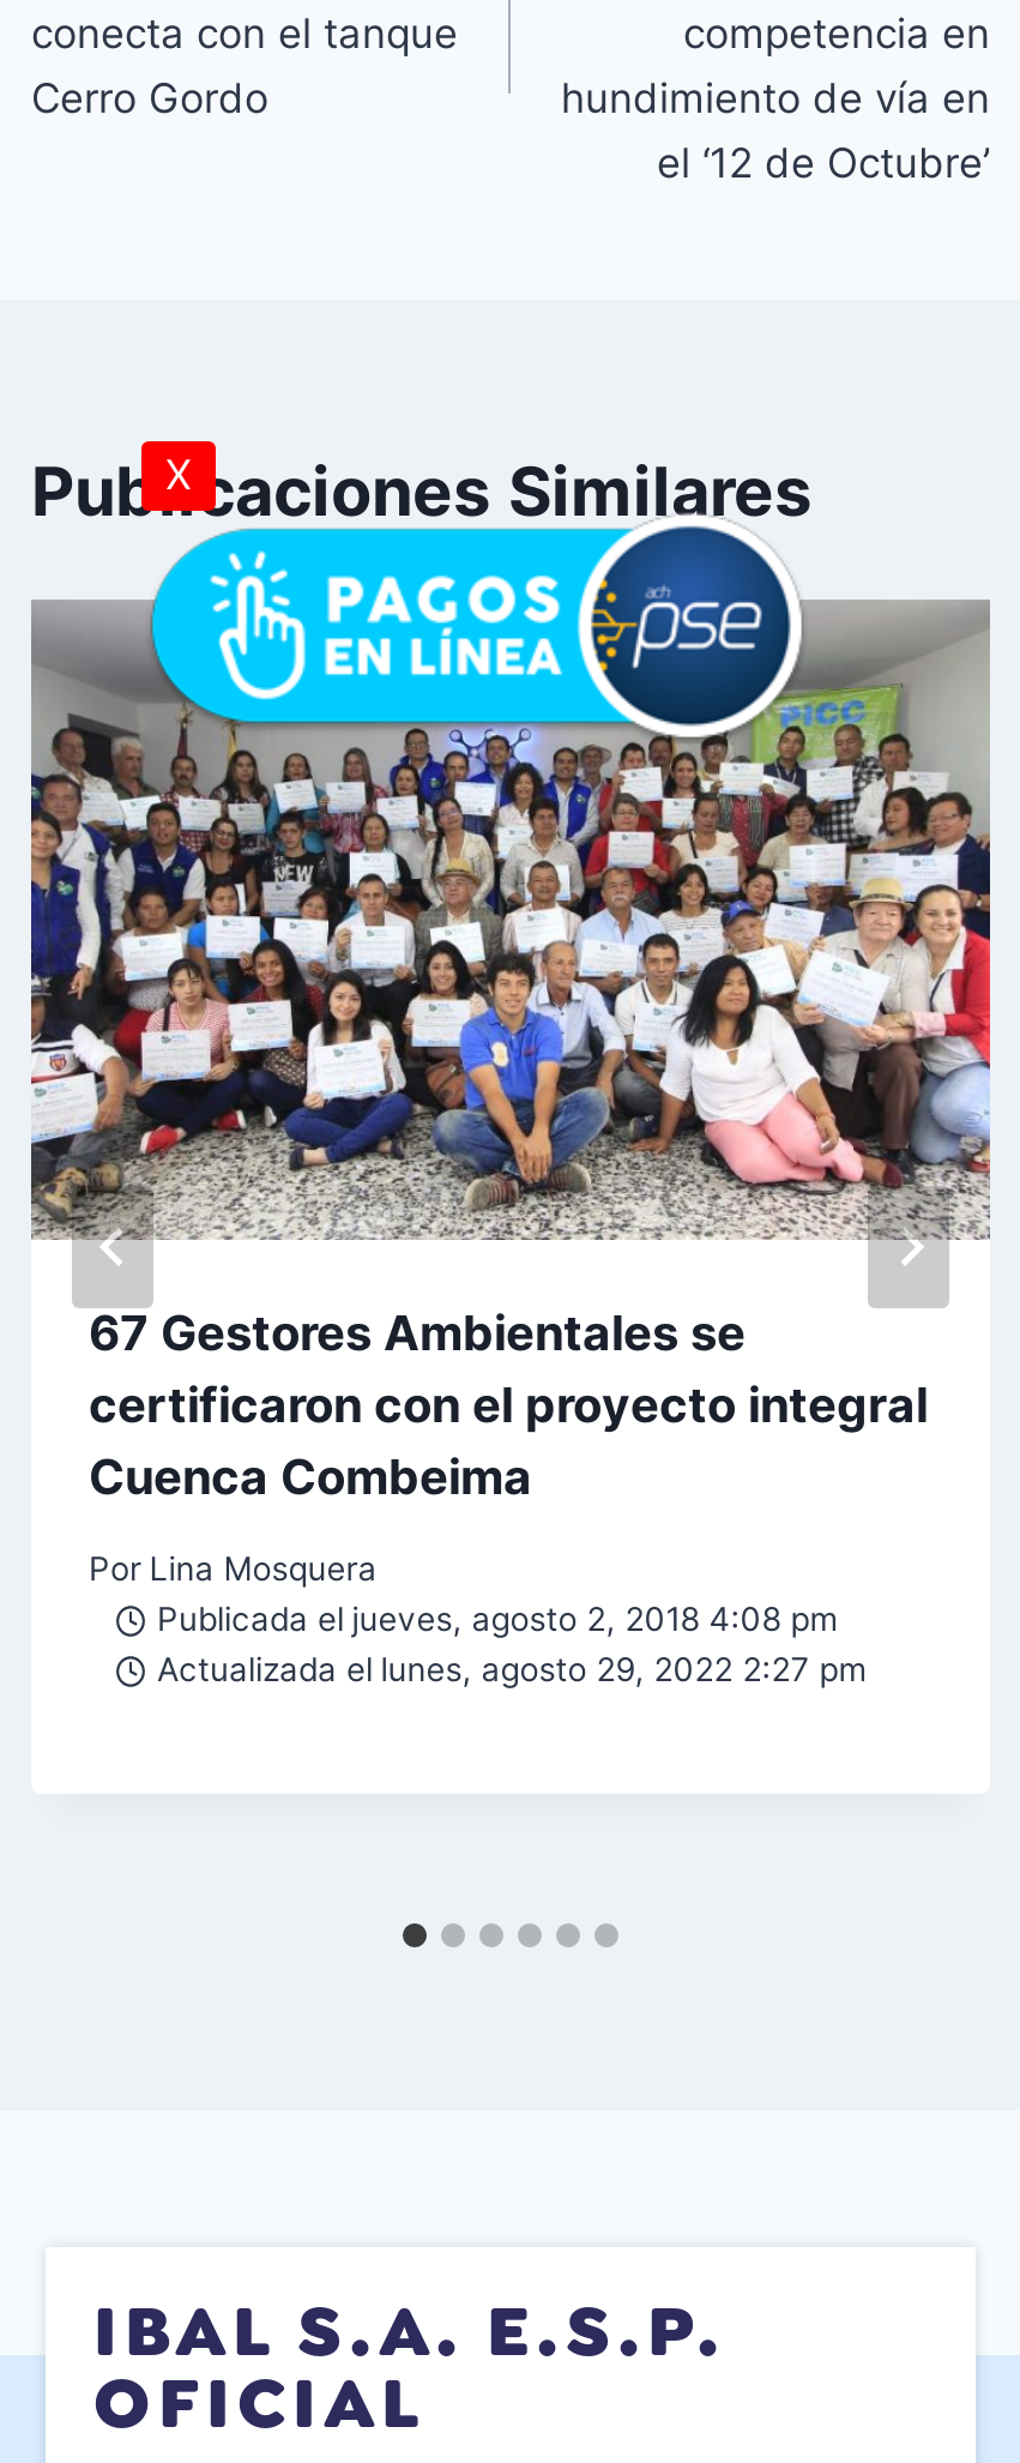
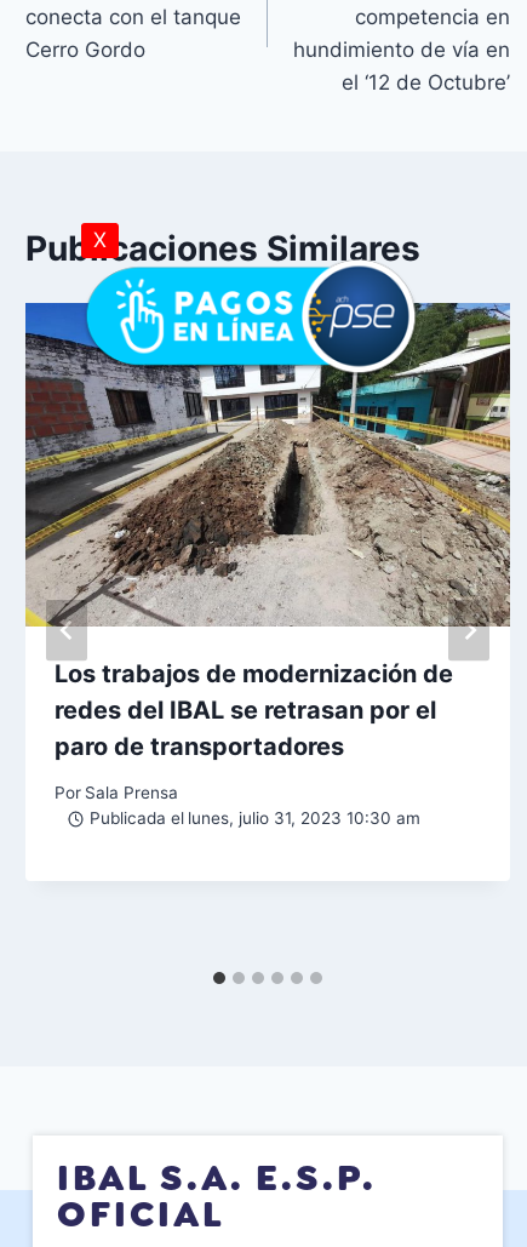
- [image]
- 67 Gestores Ambientales se
- certificaron con el proyecto integral
- Cuenca Combeima
+ [image]
+ Los trabajos de modernización de
+ redes del IBAL se retrasan por el
+ paro de transportadores

- Por Lina Mosquera
- Publicada el jueves, agosto 2, 2018 4:08 pm
- Actualizada el lunes, agosto 29, 2022 2:27 pm
+ Por Sala Prensa
+ Publicada el lunes, julio 31, 2023 10:30 am
